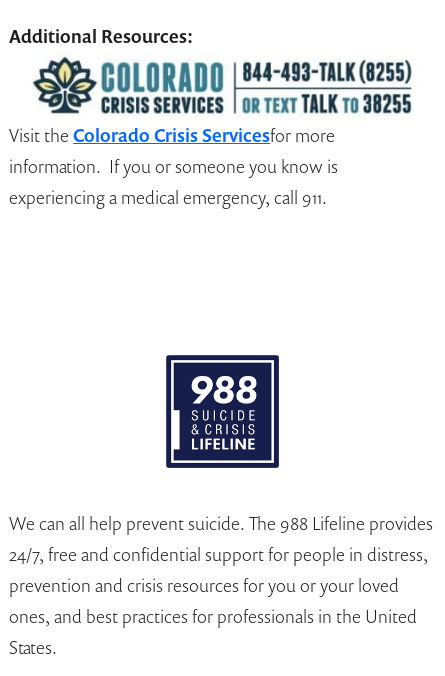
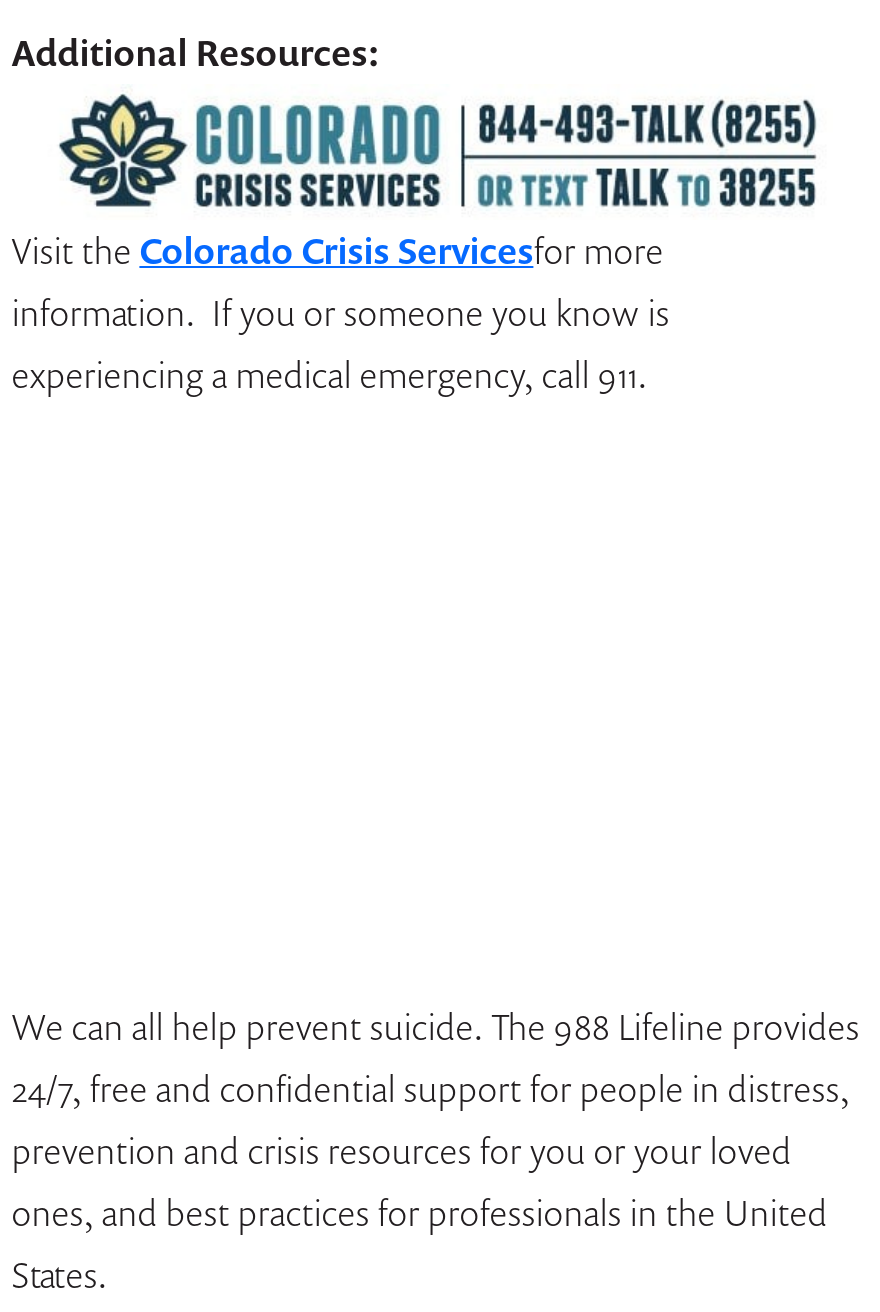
- [image]
